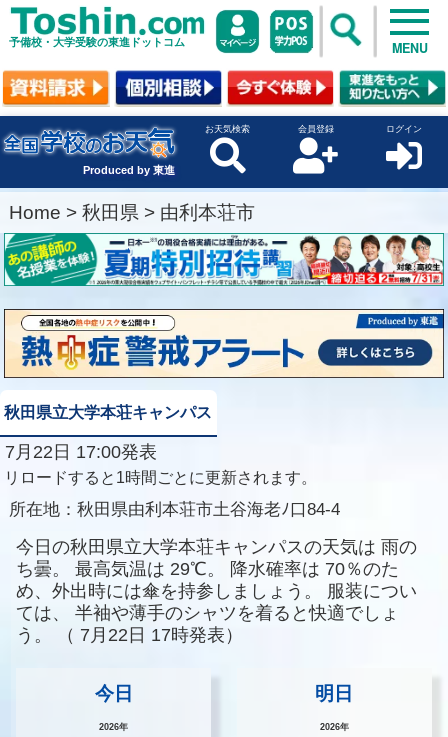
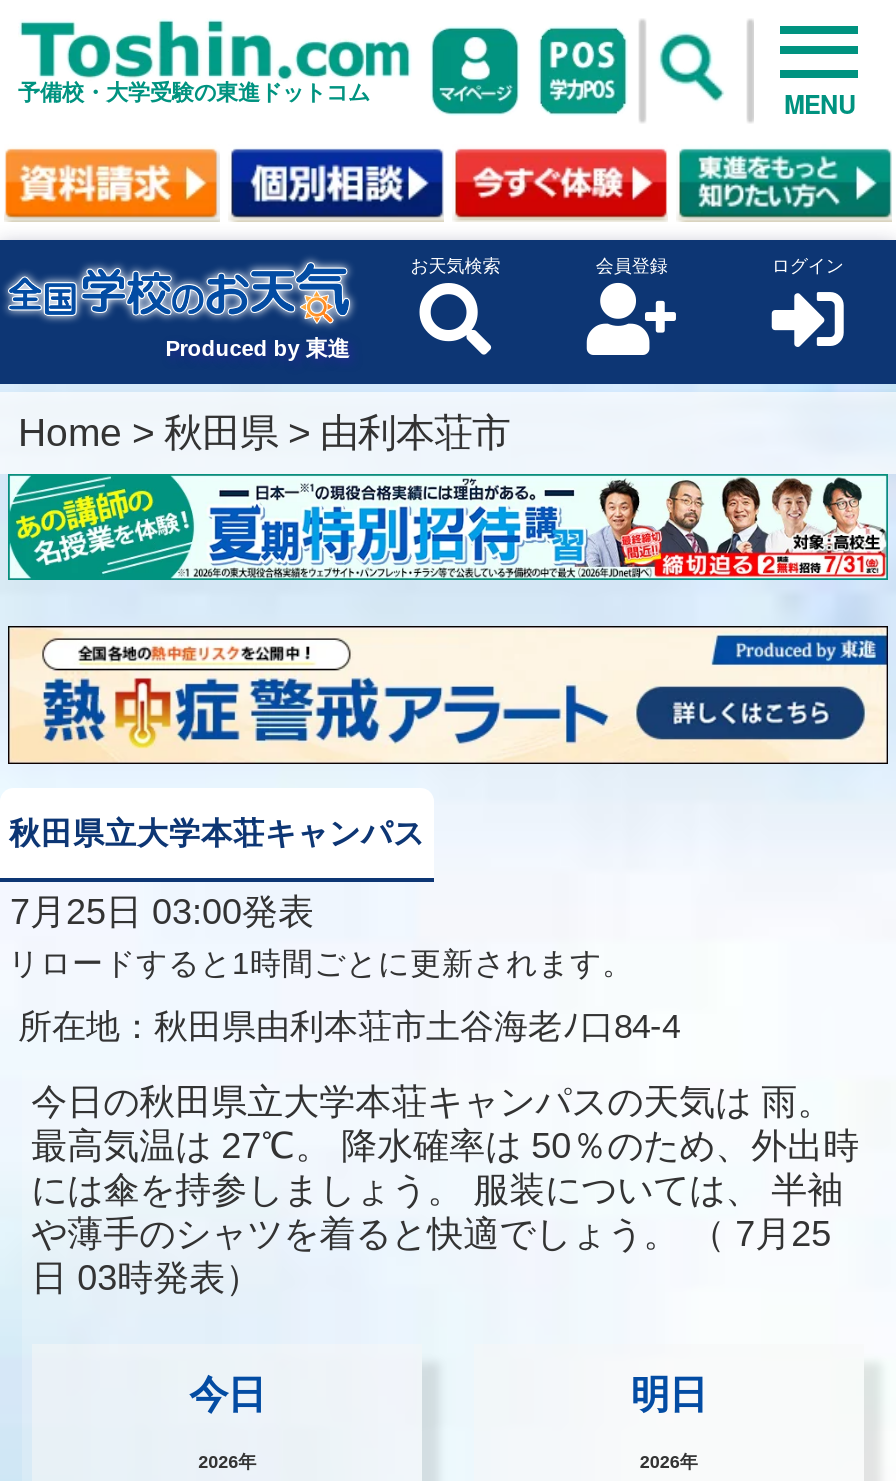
- 7月22日 17:00発表
+ 7月25日 03:00発表

- 今日の秋田県立大学本荘キャンパスの天気は 雨の
- ち曇。 最高気温は 29℃。 降水確率は 70％のた
- め、外出時には傘を持参しましょう。 服装につい
- ては、 半袖や薄手のシャツを着ると快適でしょ
- う。（ 7月22日 17時発表）
+ 今日の秋田県立大学本荘キャンパスの天気は 雨。
+ 最高気温は 27℃。 降水確率は 50％のため、外出時
+ には傘を持参しましょう。 服装については、 半袖
+ や薄手のシャツを着ると快適でしょう。（ 7月25
+ 日 03時発表）
